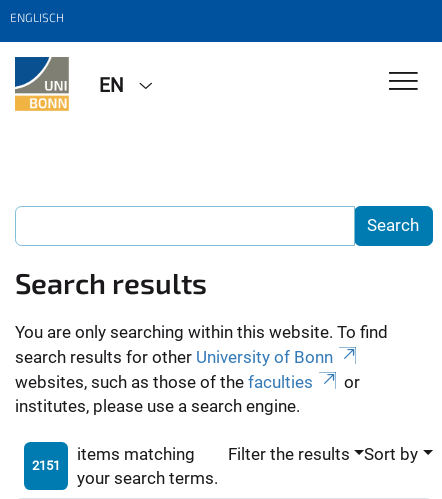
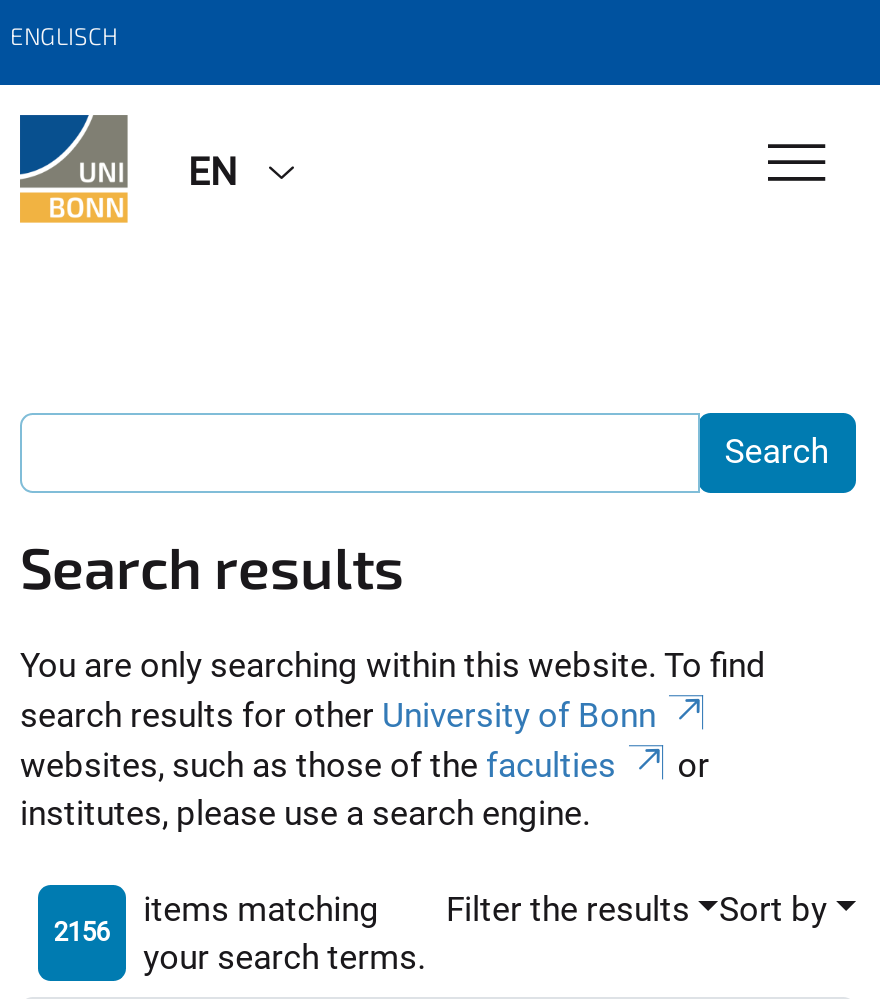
- 2151
+ 2156
